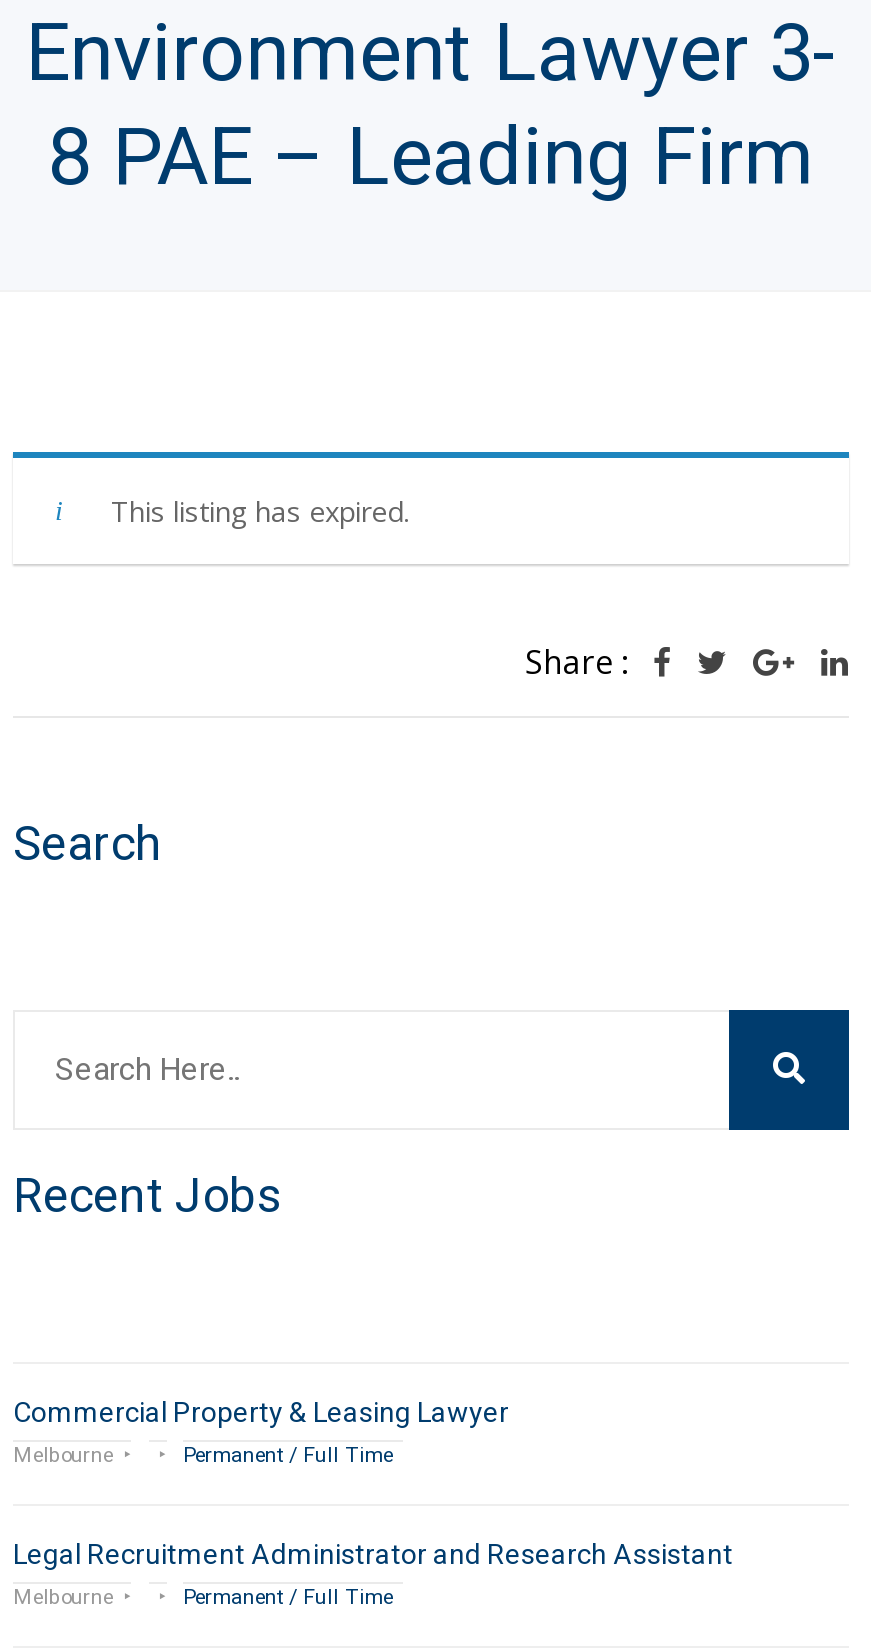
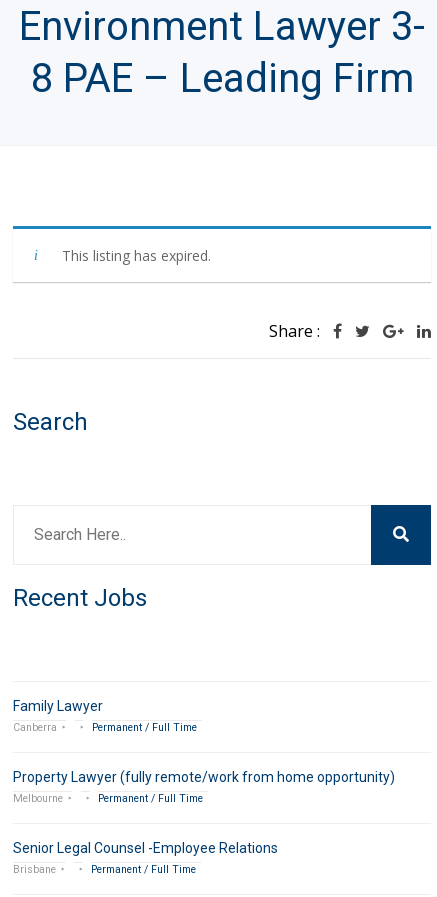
- Commercial Property & Leasing Lawyer
+ Family Lawyer
+ Canberra
+ Permanent / Full Time
+ Property Lawyer (fully remote/work from home opportunity)

- Legal Recruitment Administrator and Research Assistant
- Melbourne
+ Senior Legal Counsel -Employee Relations
+ Brisbane
